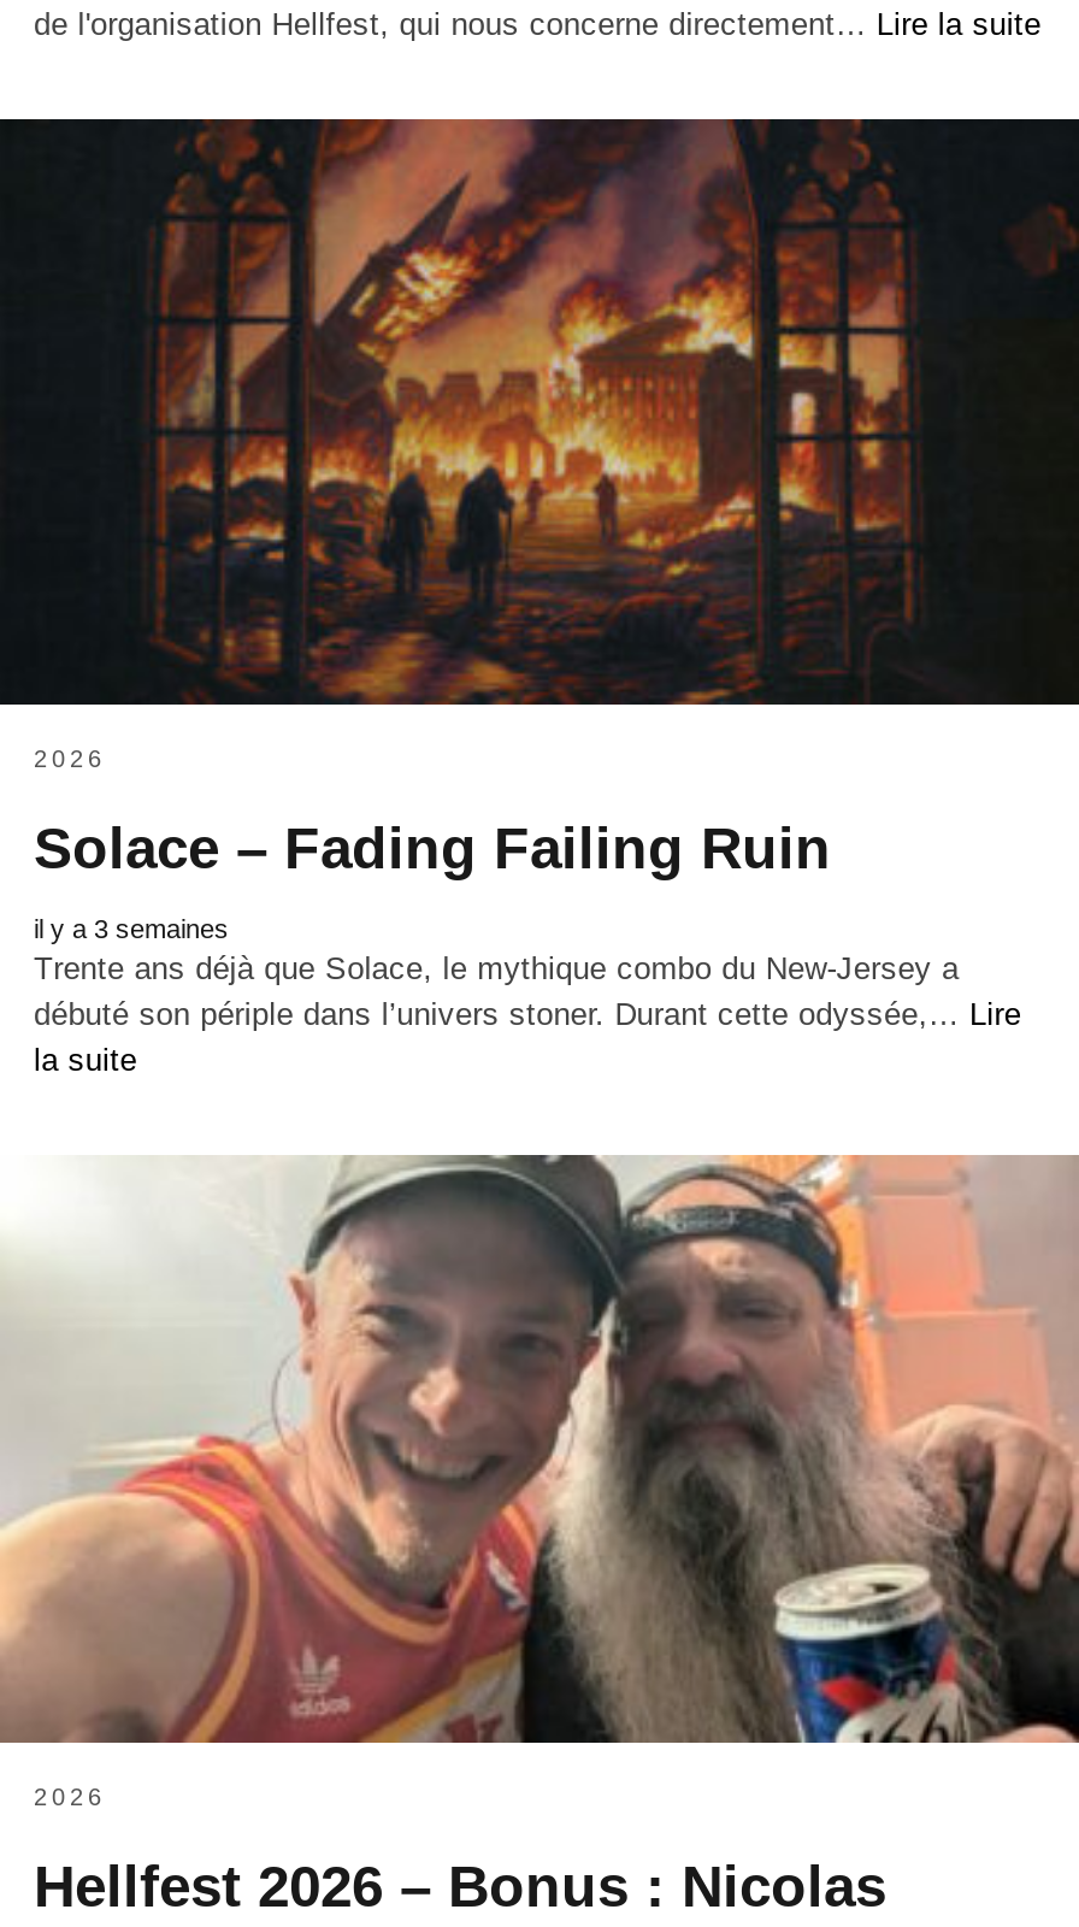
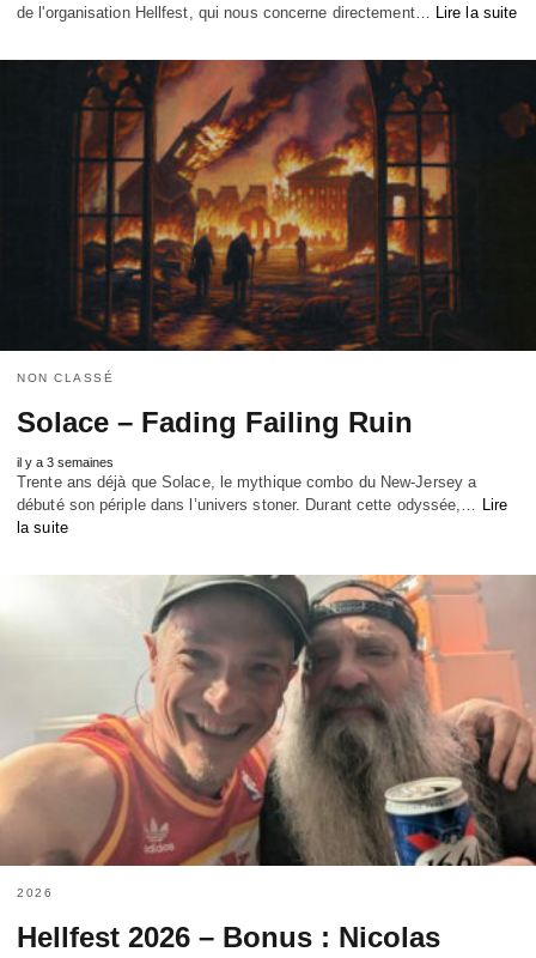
- 2026
+ NON CLASSÉ
